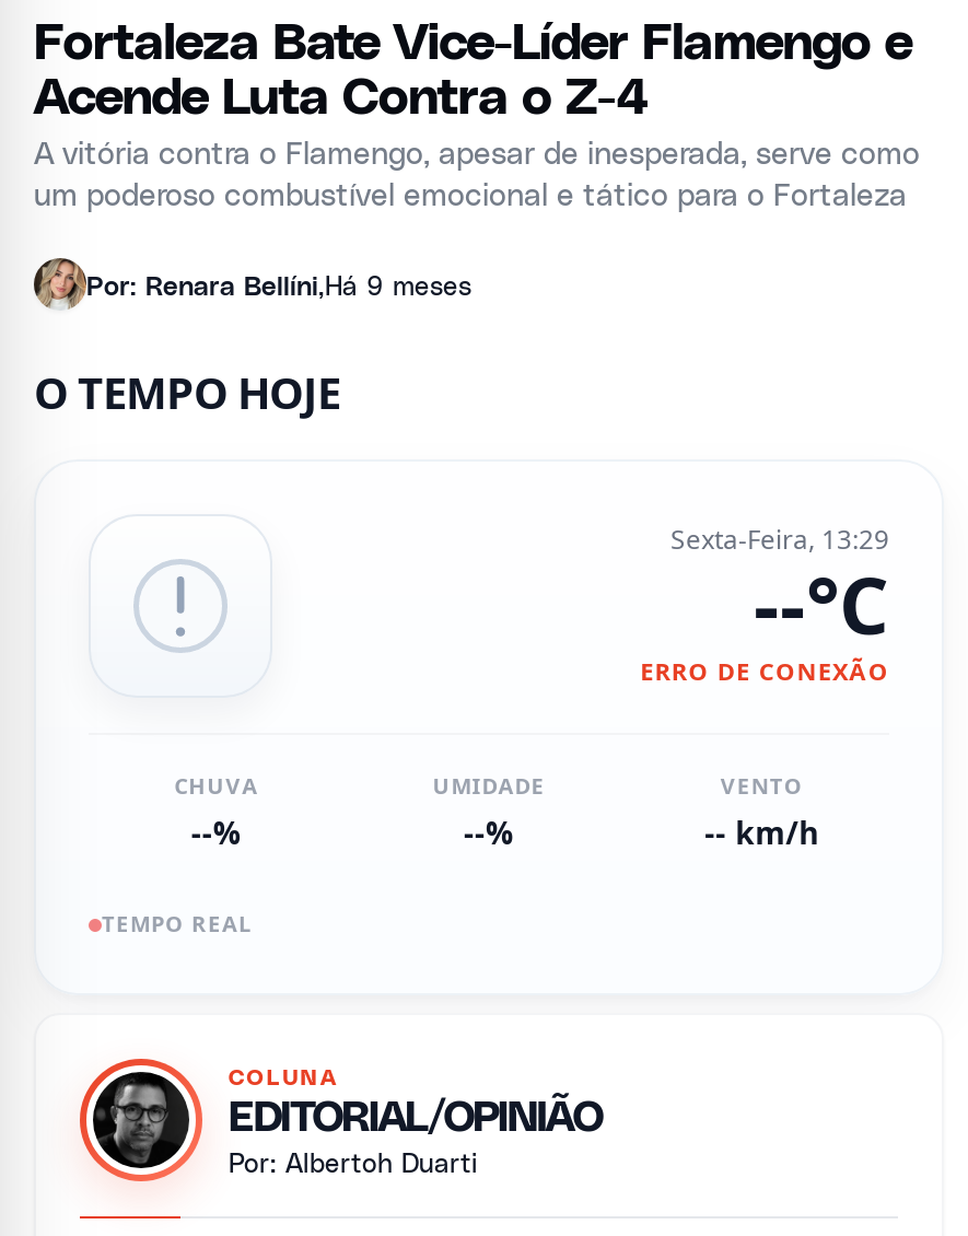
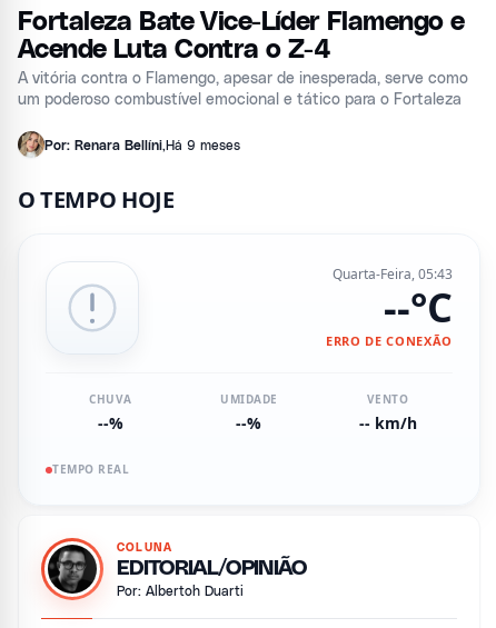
- Sexta-Feira, 13:29
+ Quarta-Feira, 05:43
